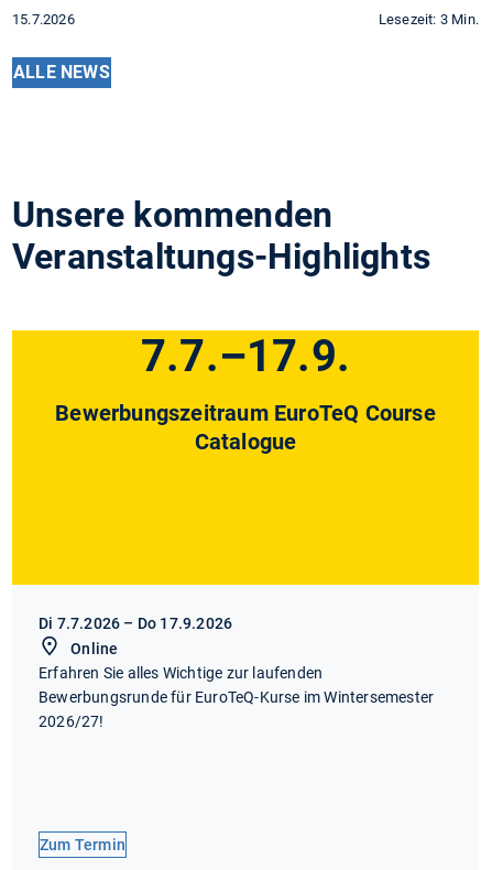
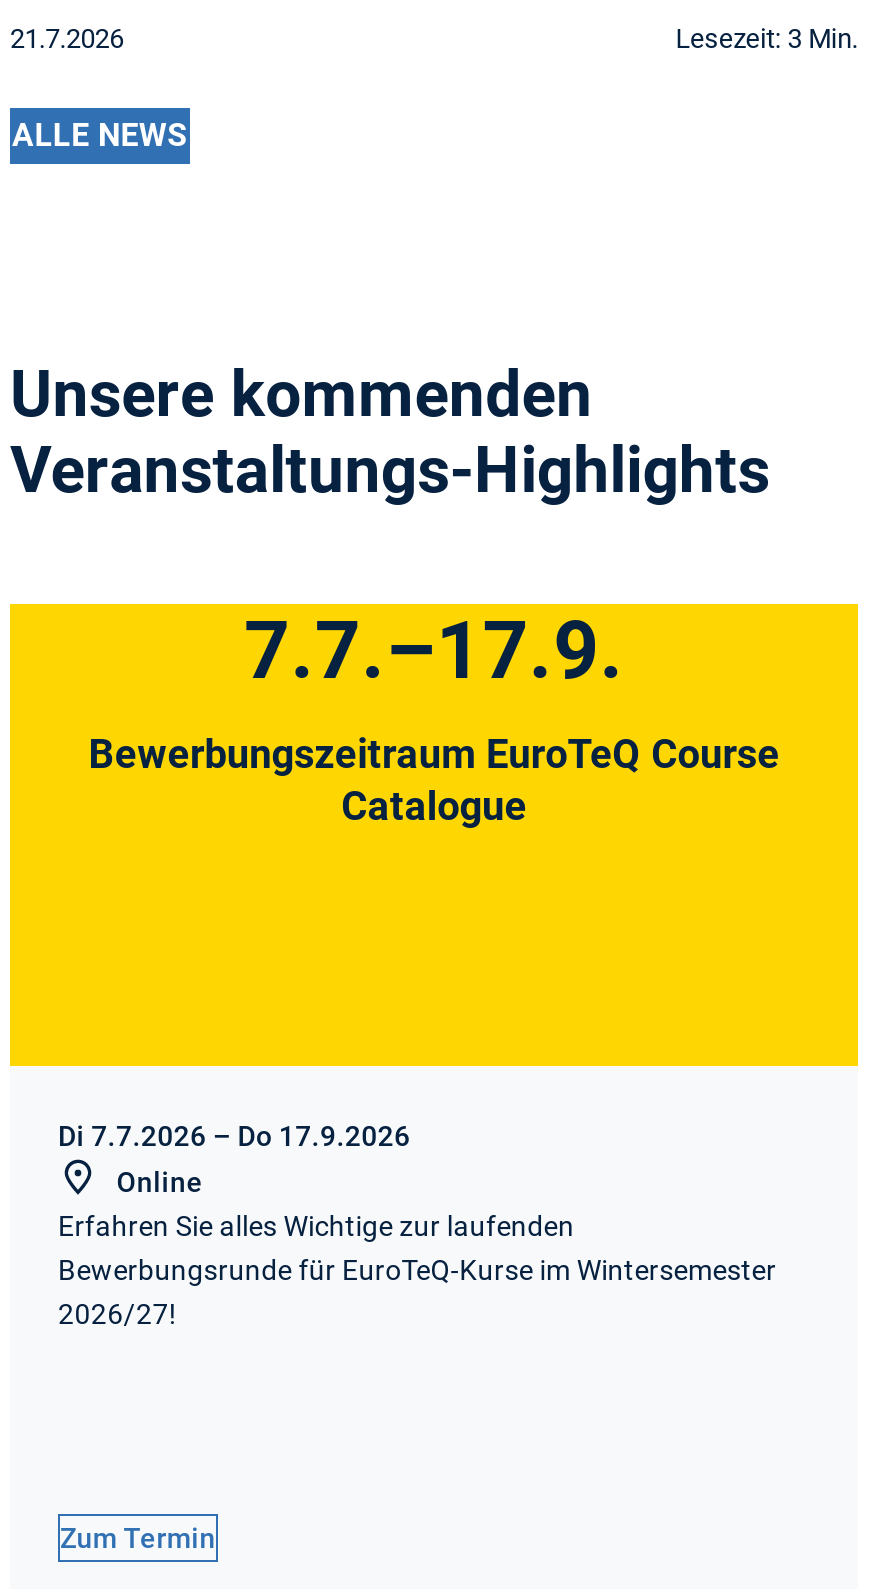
- 15.7.2026
+ 21.7.2026
